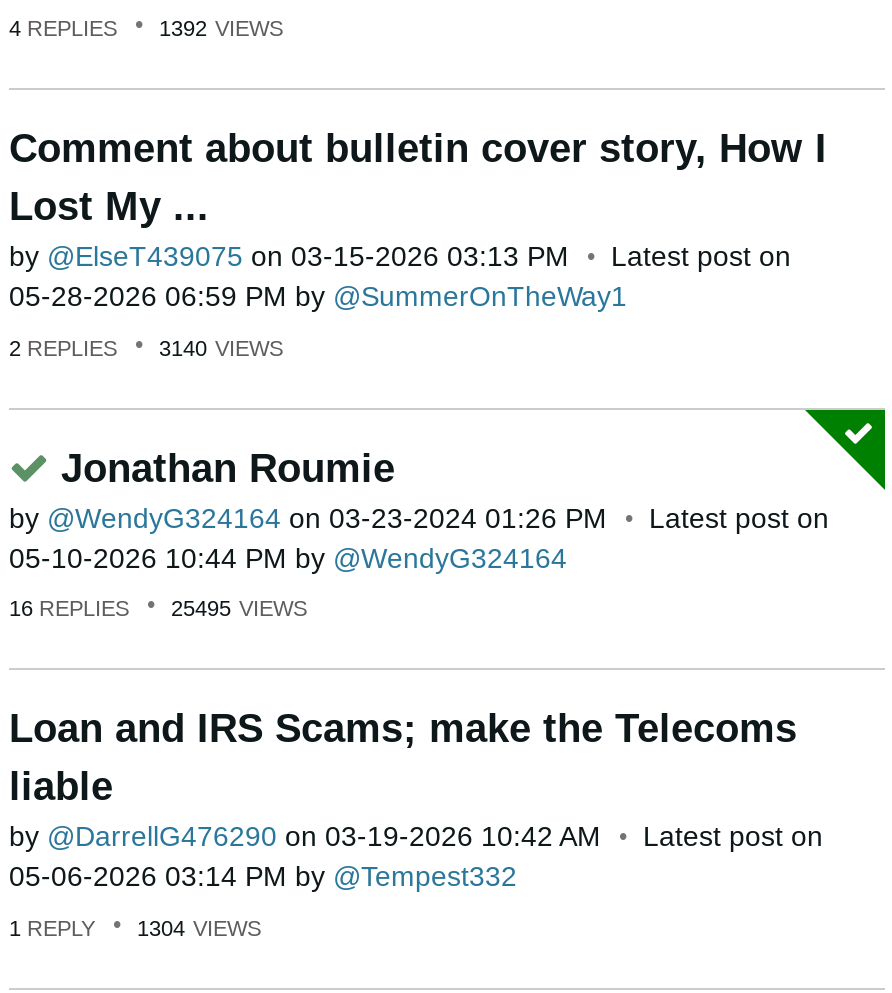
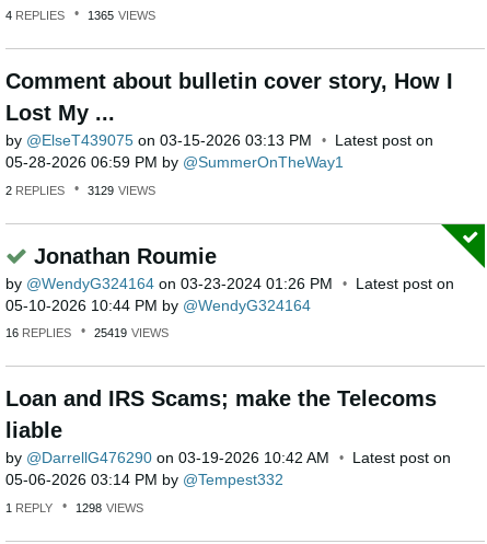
- 4 REPLIES 1392 VIEWS
+ 4 REPLIES 1365 VIEWS

- 2 REPLIES 3140 VIEWS
+ 2 REPLIES 3129 VIEWS

- 16 REPLIES 25495 VIEWS
+ 16 REPLIES 25419 VIEWS

- 1 REPLY 1304 VIEWS
+ 1 REPLY 1298 VIEWS
